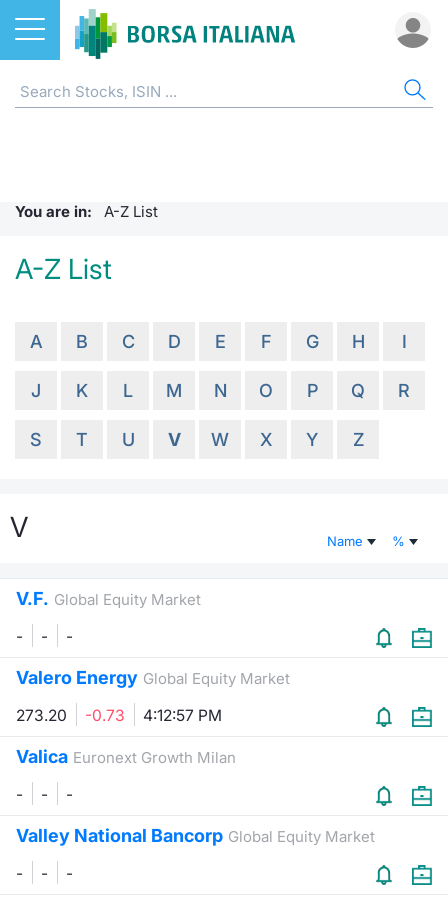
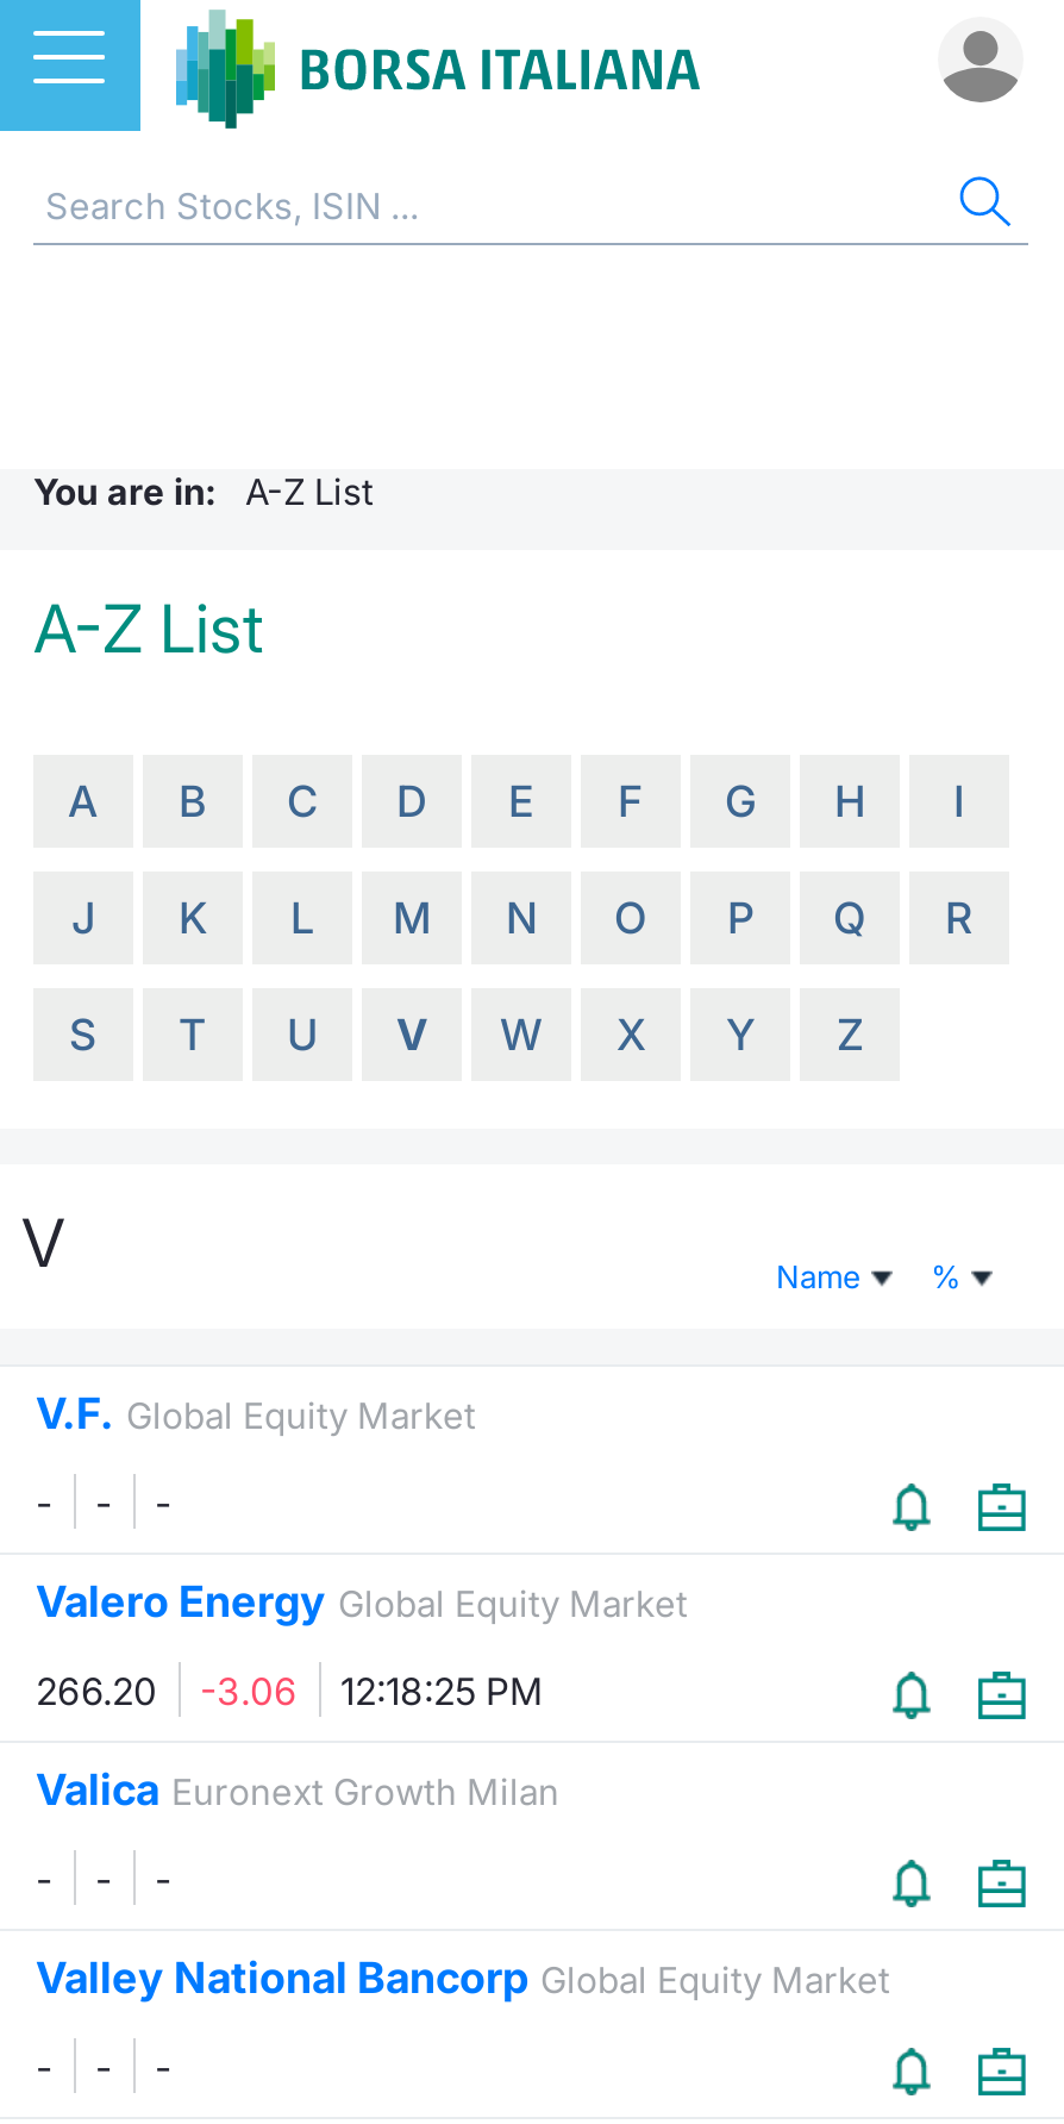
- 273.20
+ 266.20

- -0.73
+ -3.06

- 4:12:57 PM
+ 12:18:25 PM
